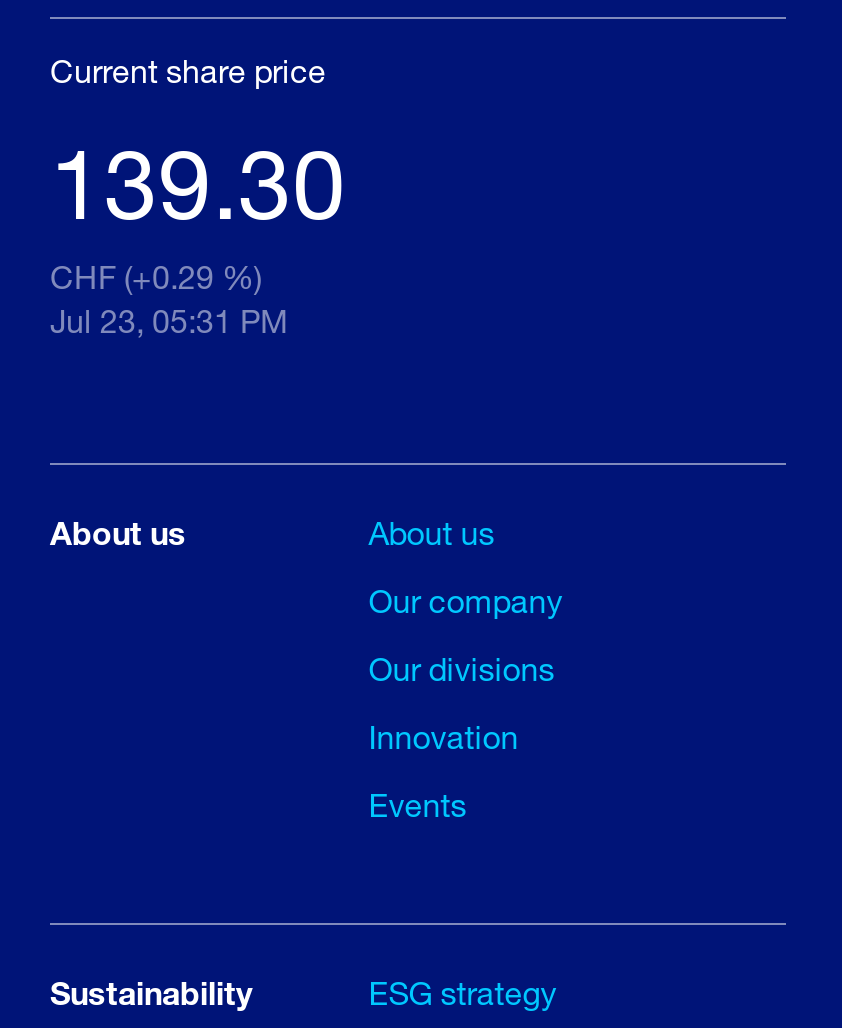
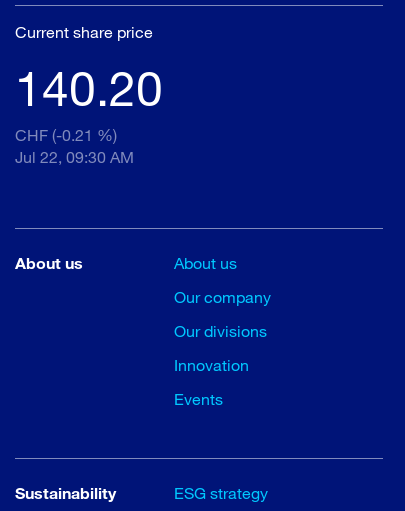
- 139.30
+ 140.20

- CHF (+0.29 %)
+ CHF (-0.21 %)

- Jul 23, 05:31 PM
+ Jul 22, 09:30 AM
